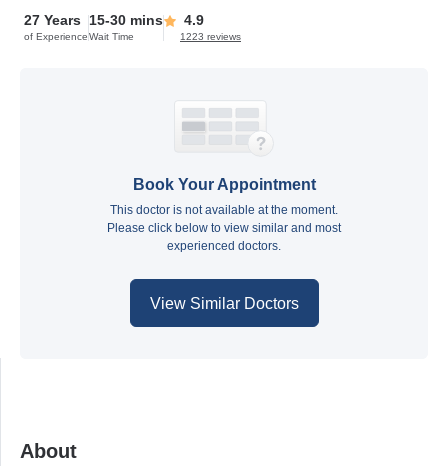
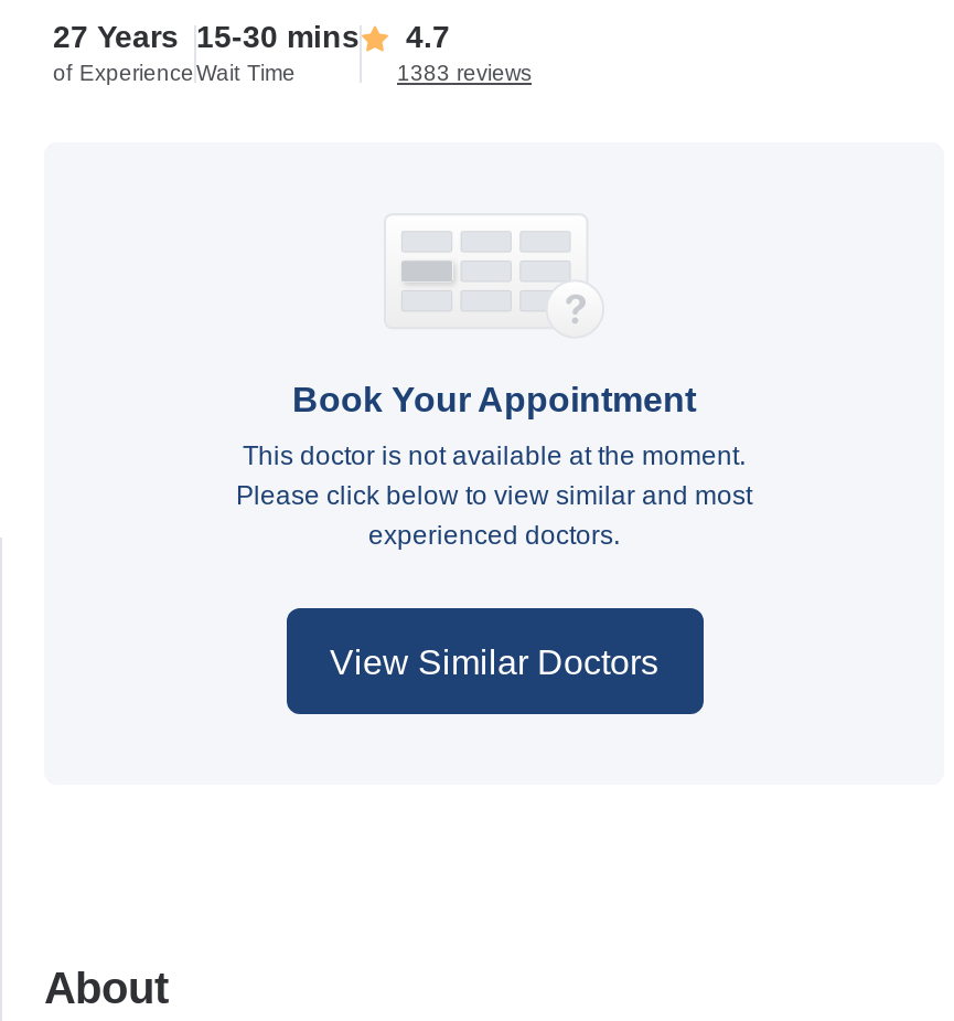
- 27 Years 15-30 mins 4.9
+ 27 Years 15-30 mins 4.7

- 1223 reviews
+ 1383 reviews
